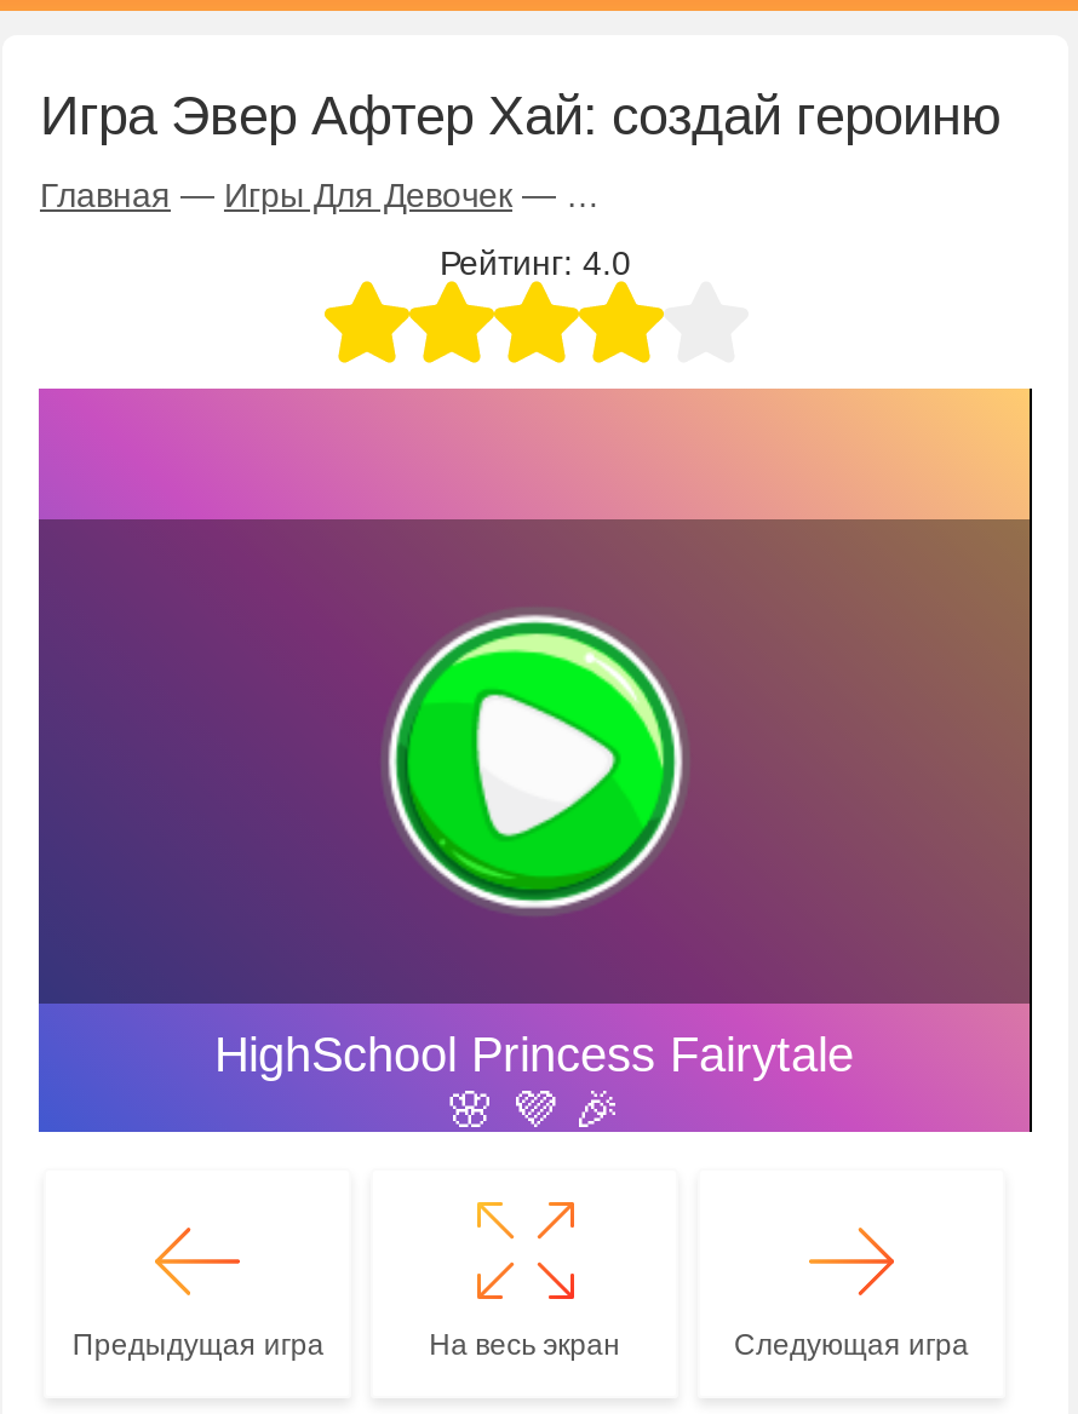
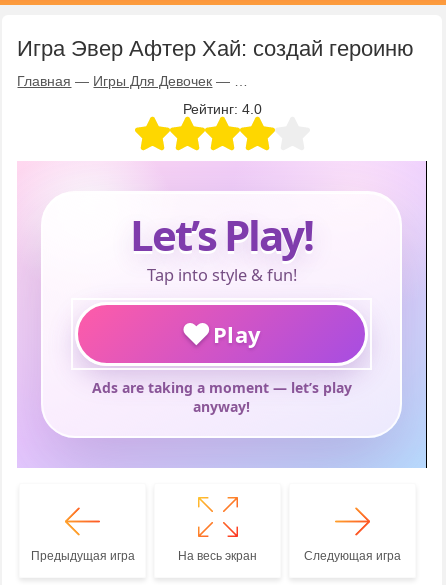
- [image]
+ [image]
